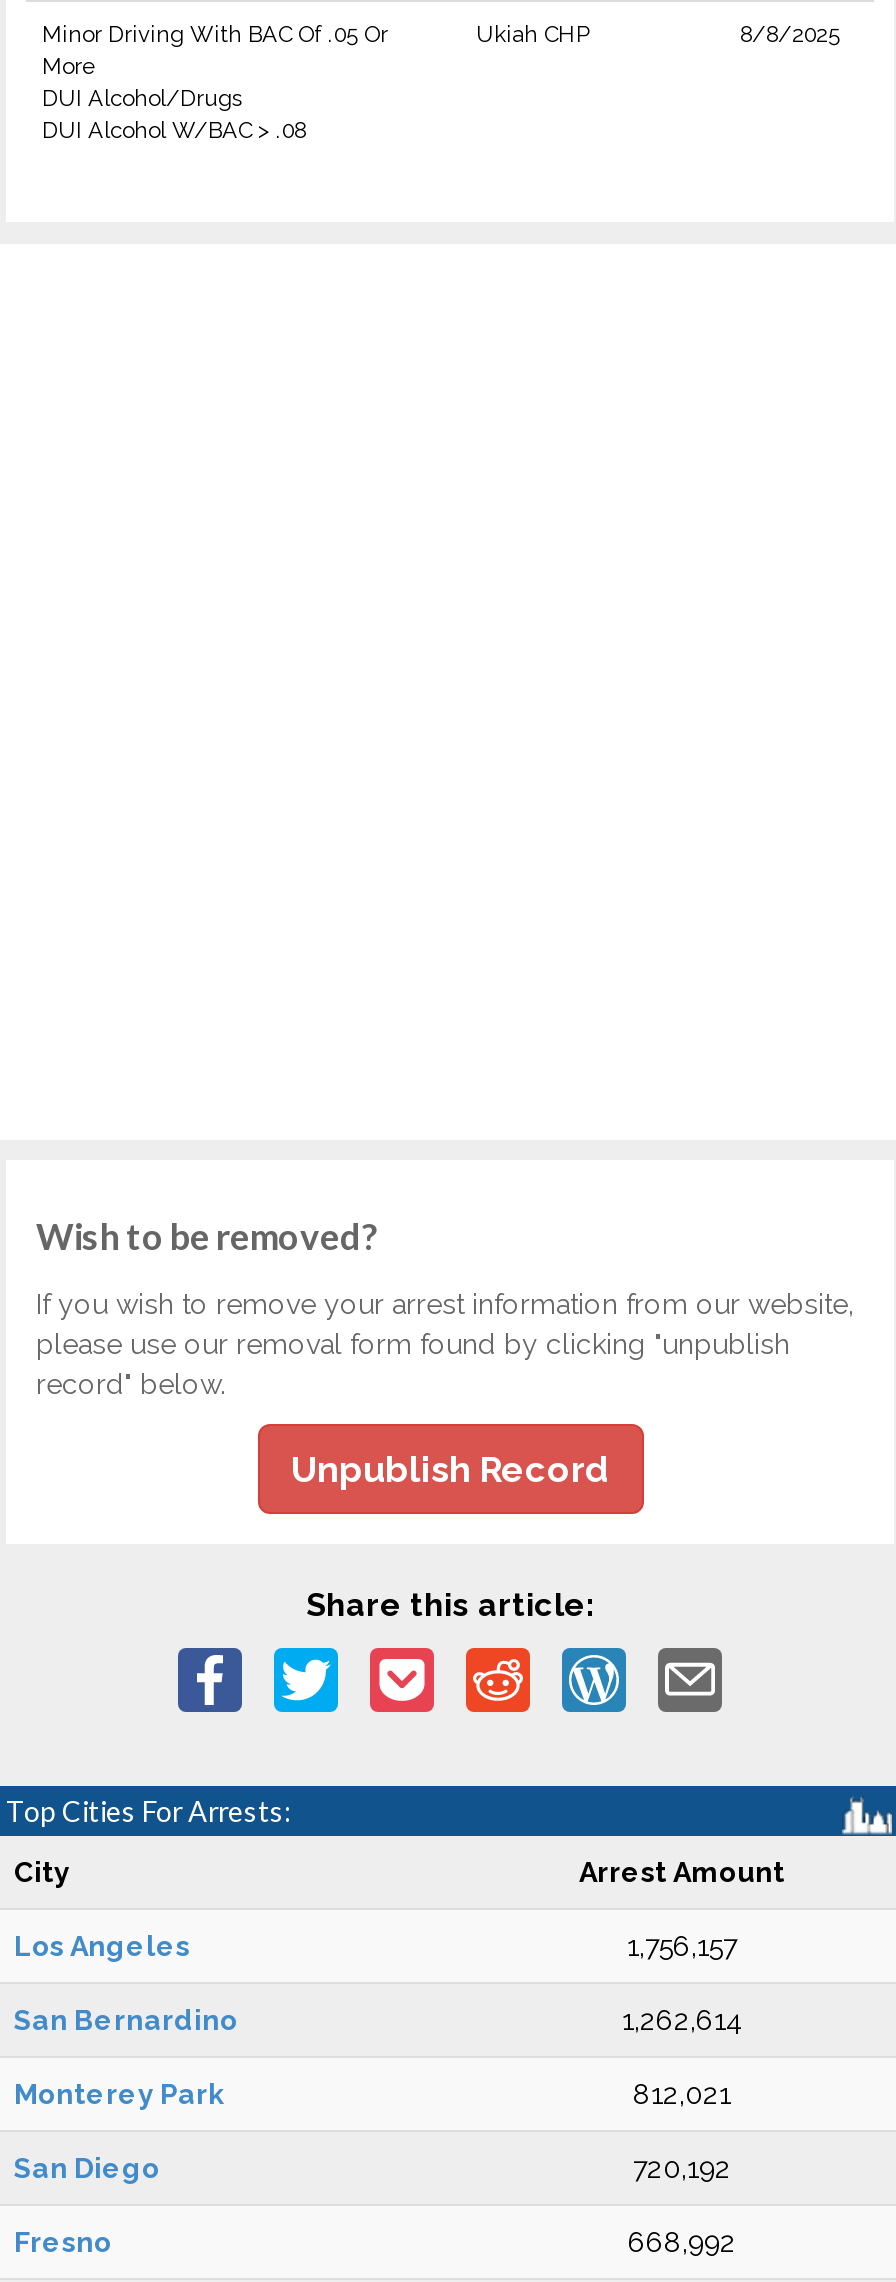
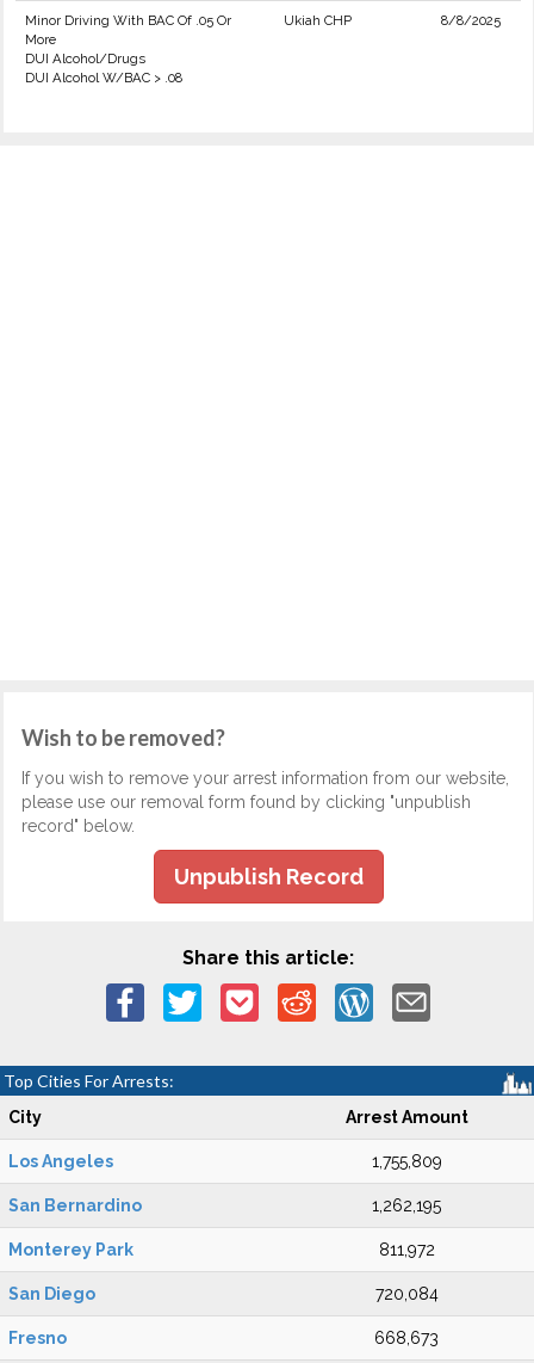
- 1,756,157
+ 1,755,809

- 1,262,614
+ 1,262,195

- 812,021
+ 811,972

- 720,192
+ 720,084

- 668,992
+ 668,673
